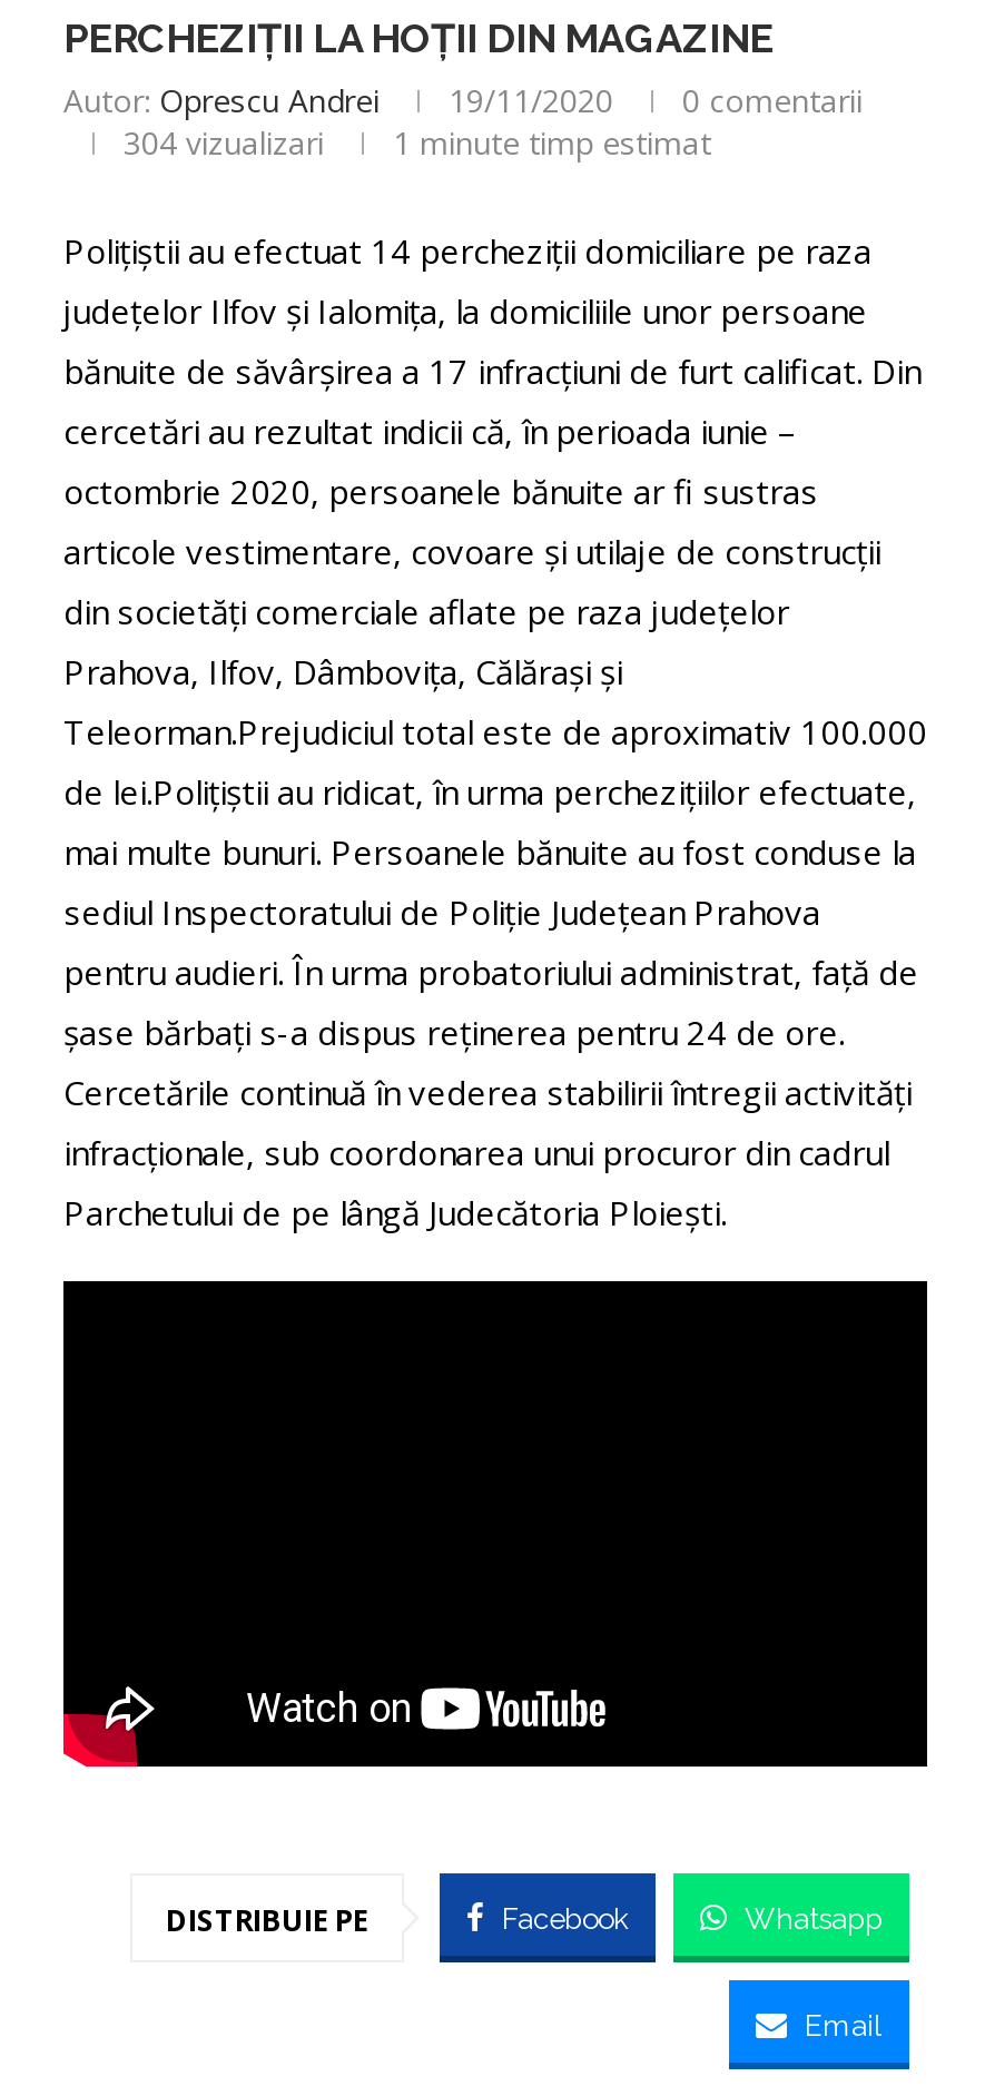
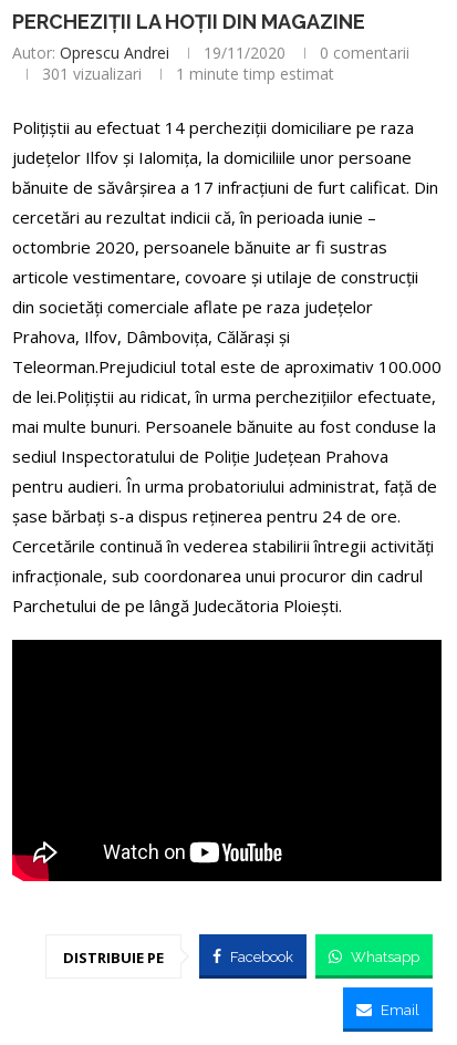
- 304 vizualizari 1 minute timp estimat
+ 301 vizualizari 1 minute timp estimat
